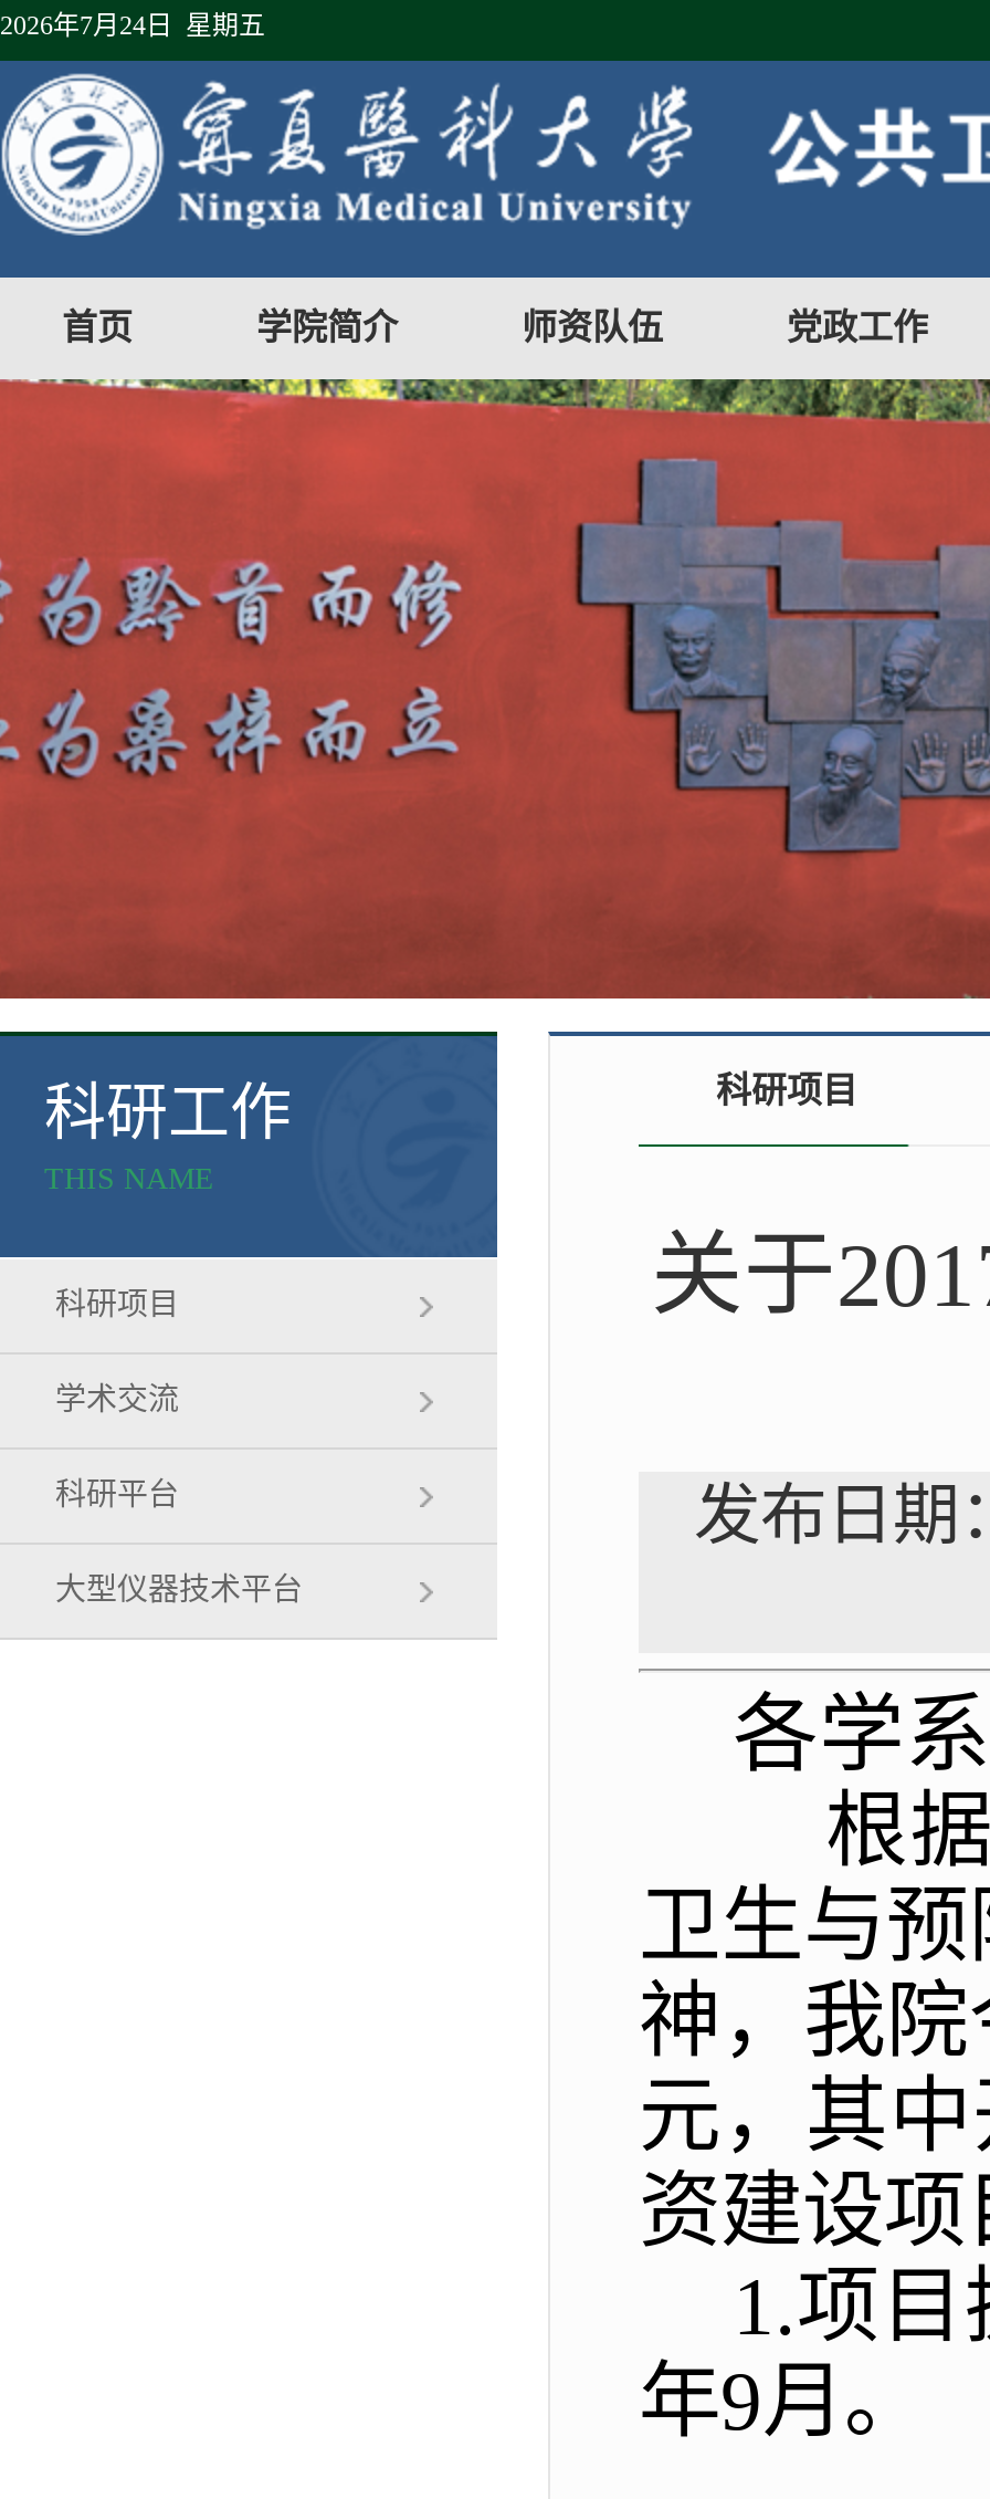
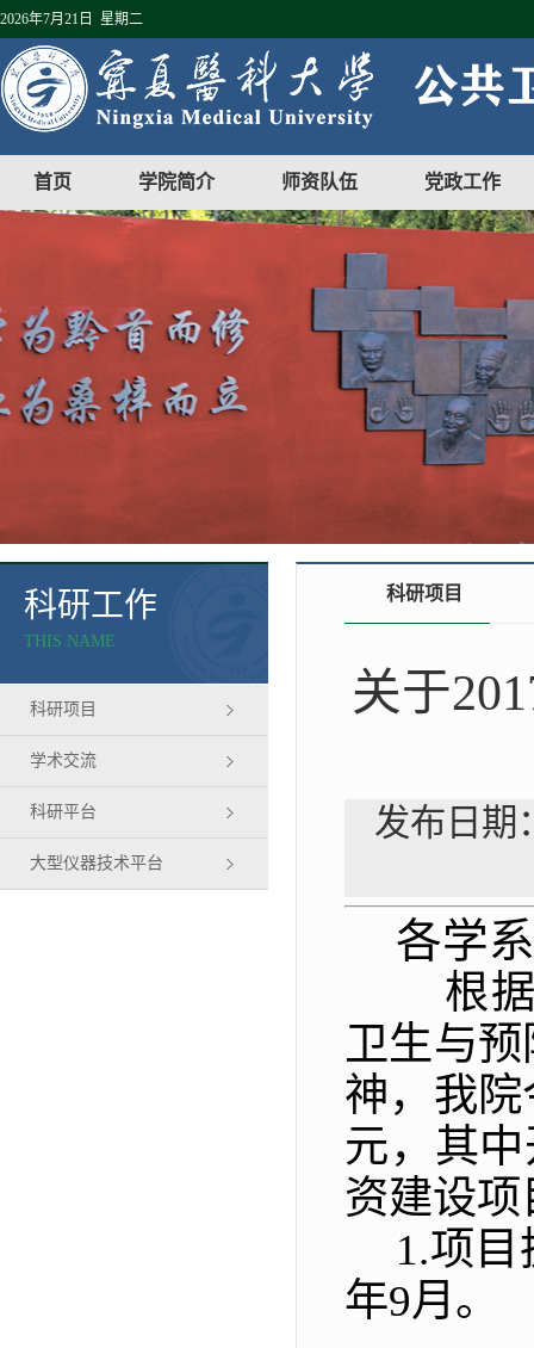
- 2026年7月24日 星期五
+ 2026年7月21日 星期二
